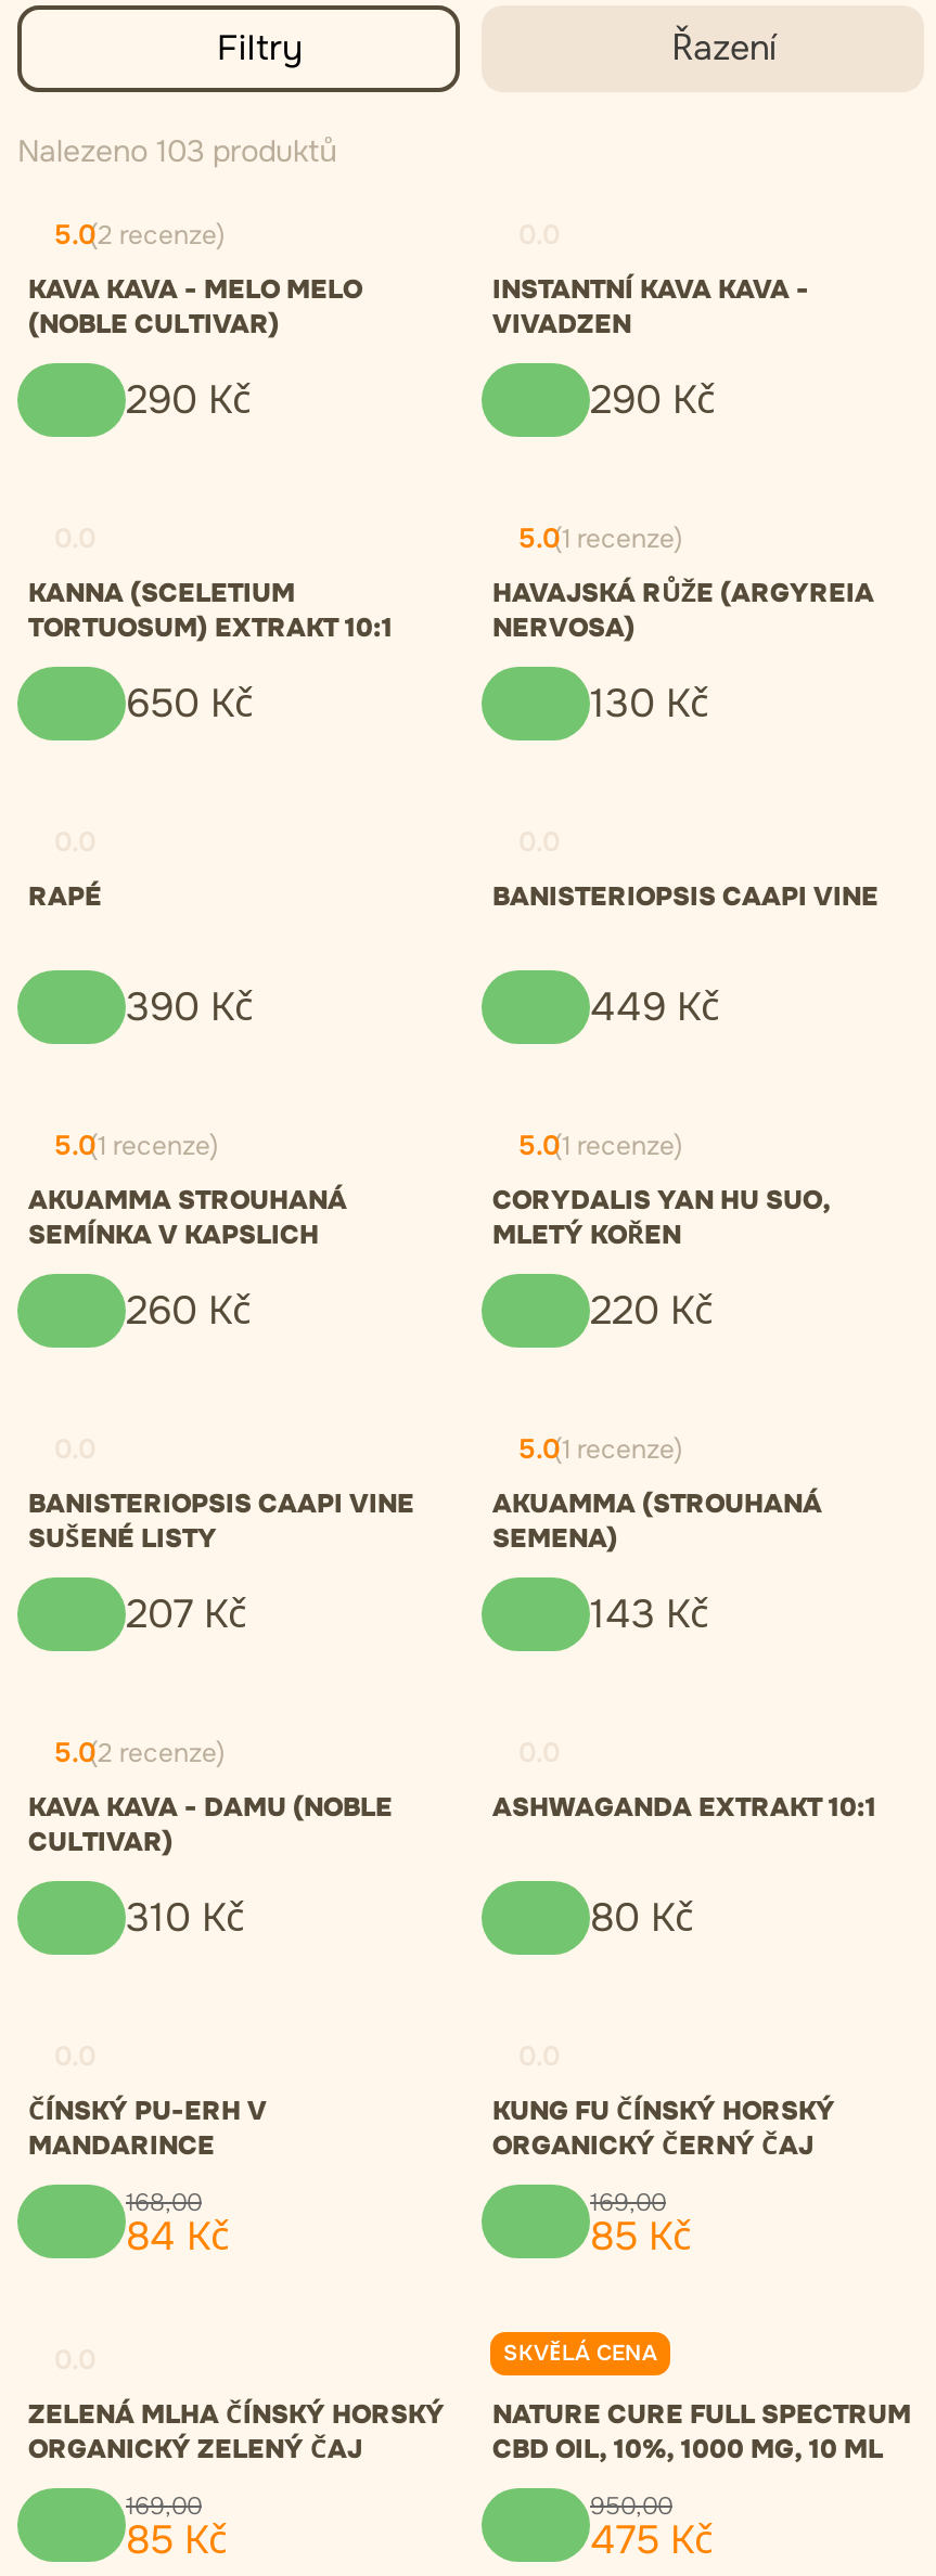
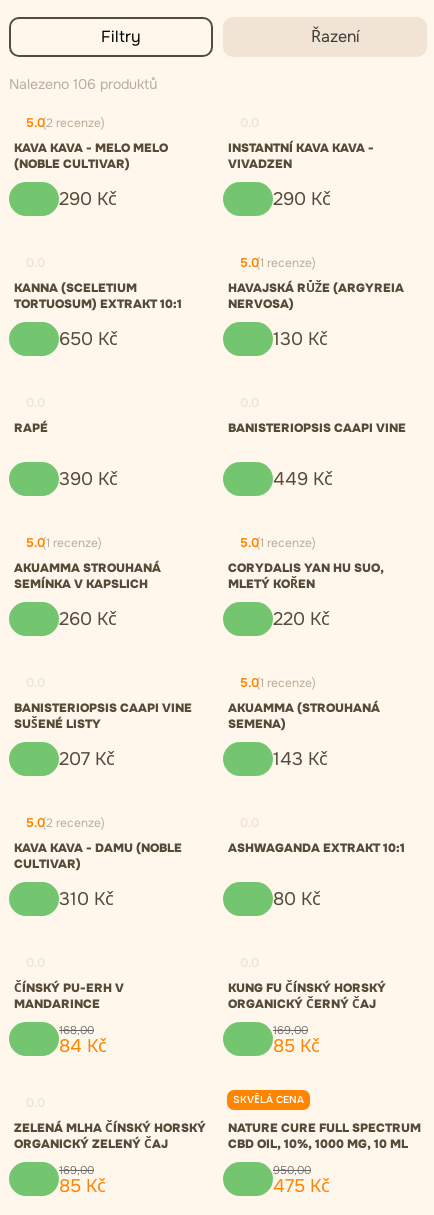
- Nalezeno 103 produktů
+ Nalezeno 106 produktů
